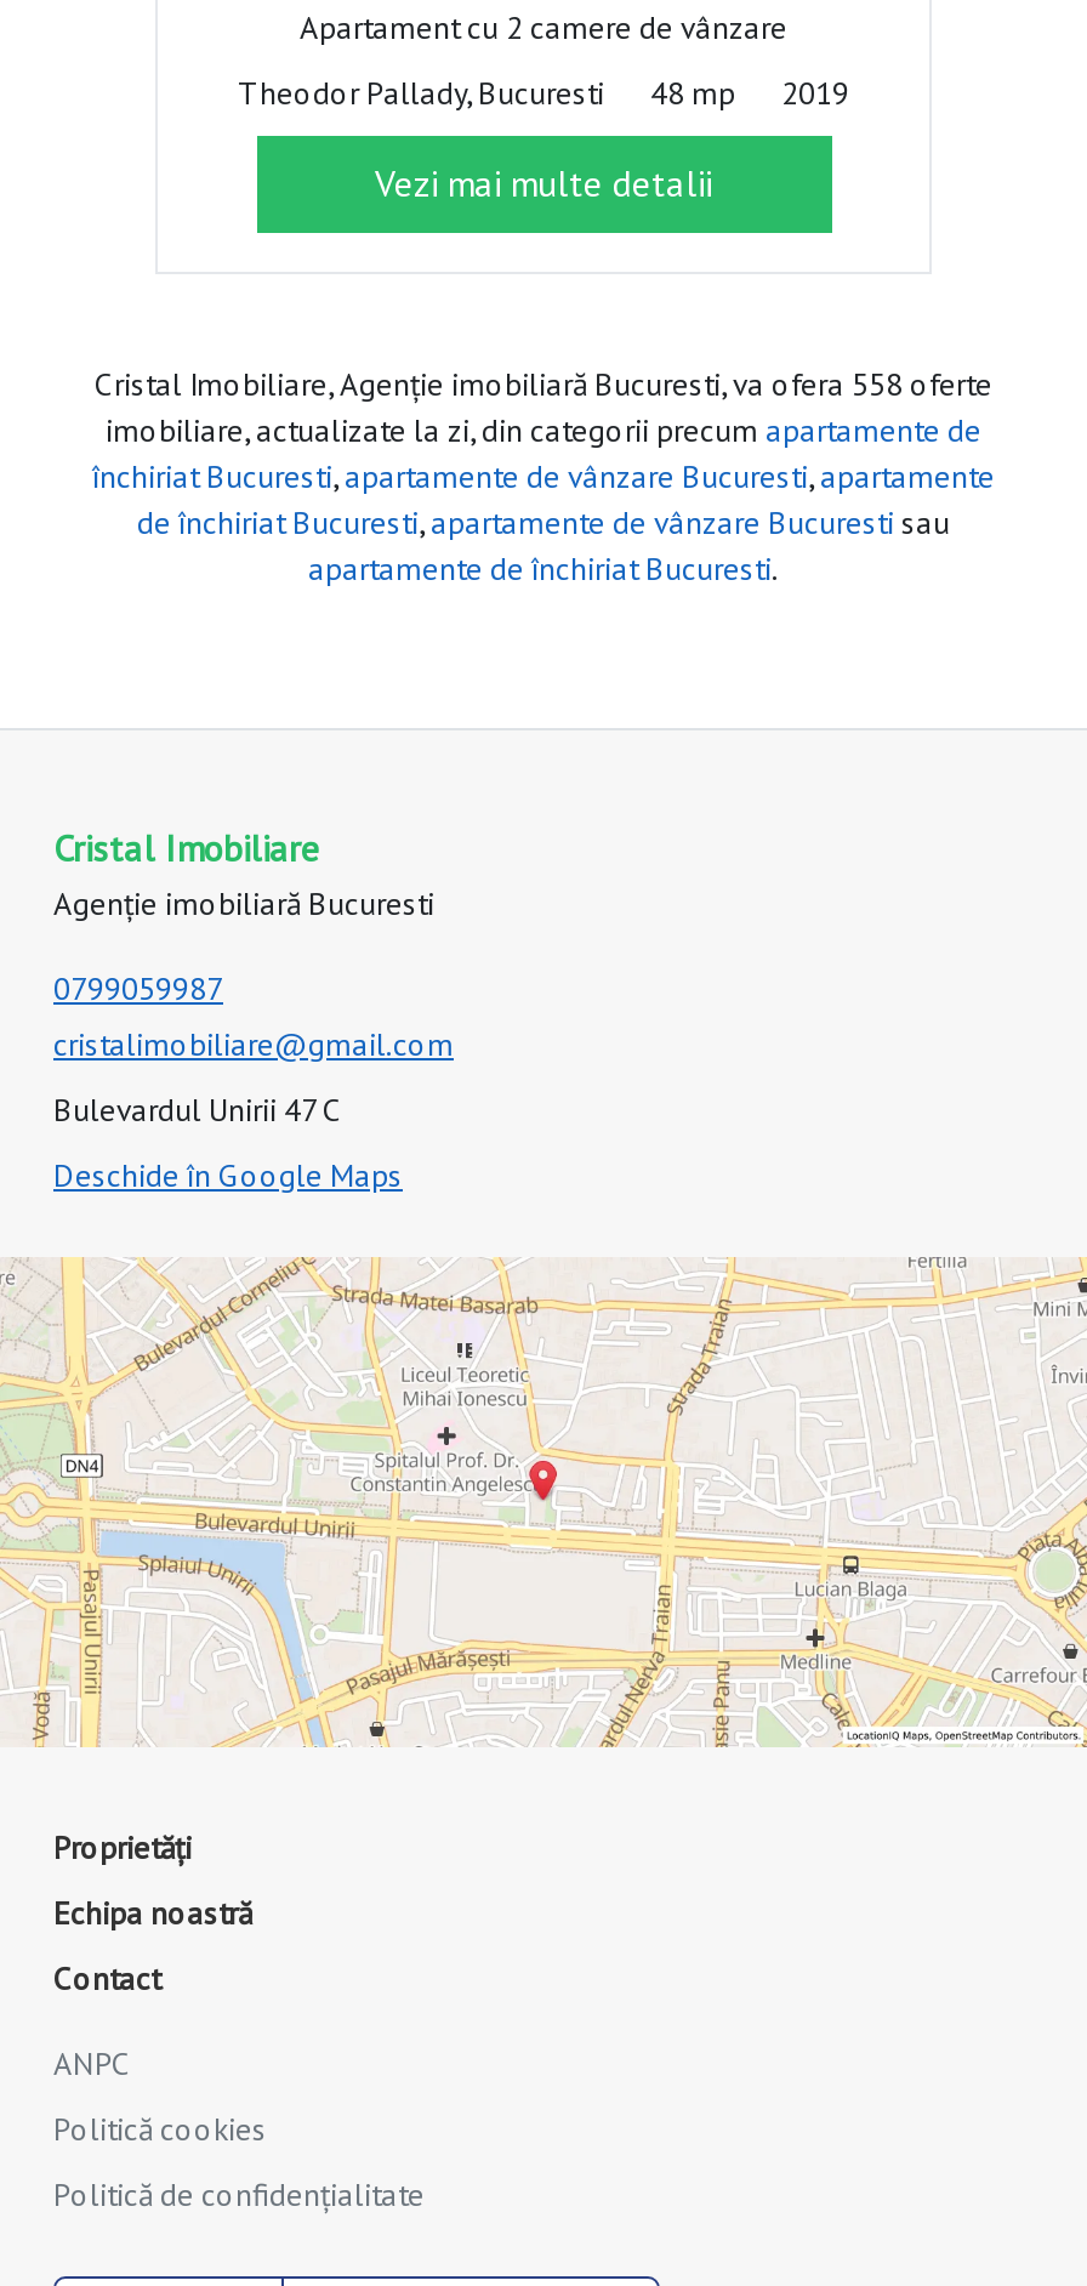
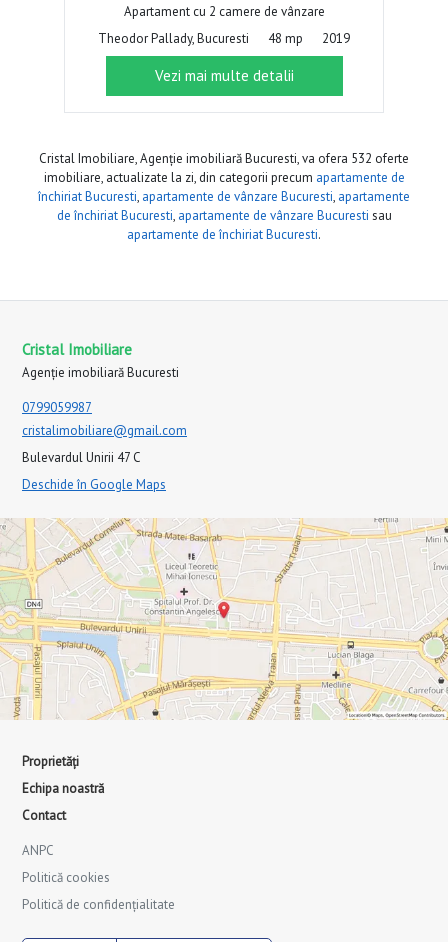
- Cristal Imobiliare, Agenție imobiliară Bucuresti, va ofera 558 oferte
+ Cristal Imobiliare, Agenție imobiliară Bucuresti, va ofera 532 oferte
